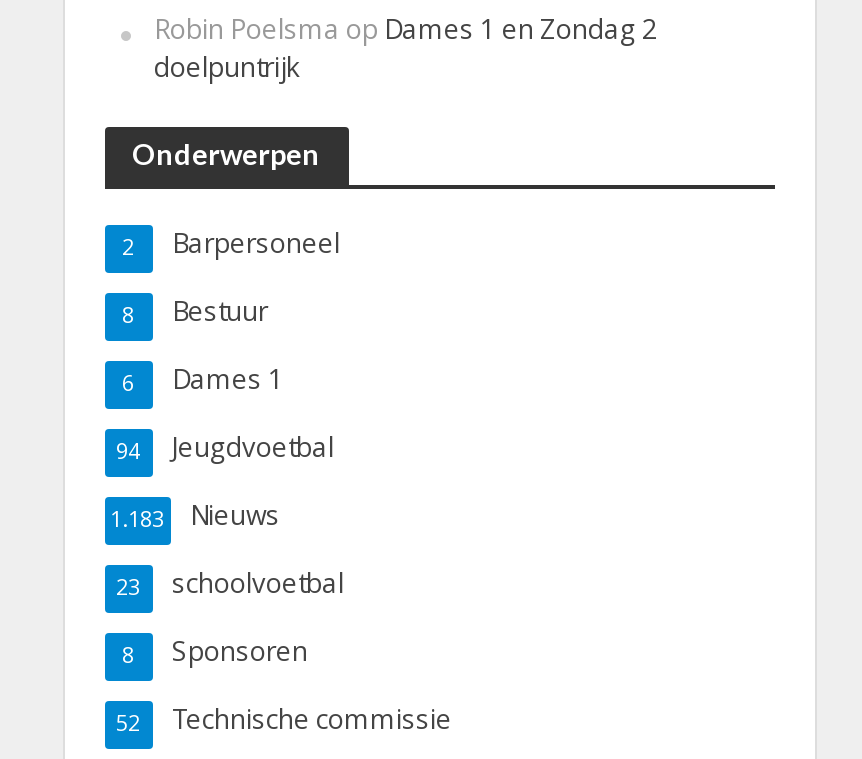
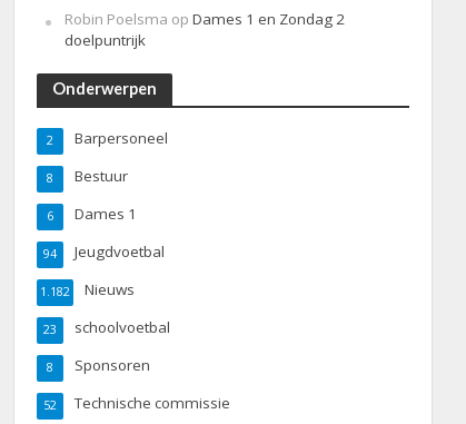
- 1.183 Nieuws
+ 1.182 Nieuws
